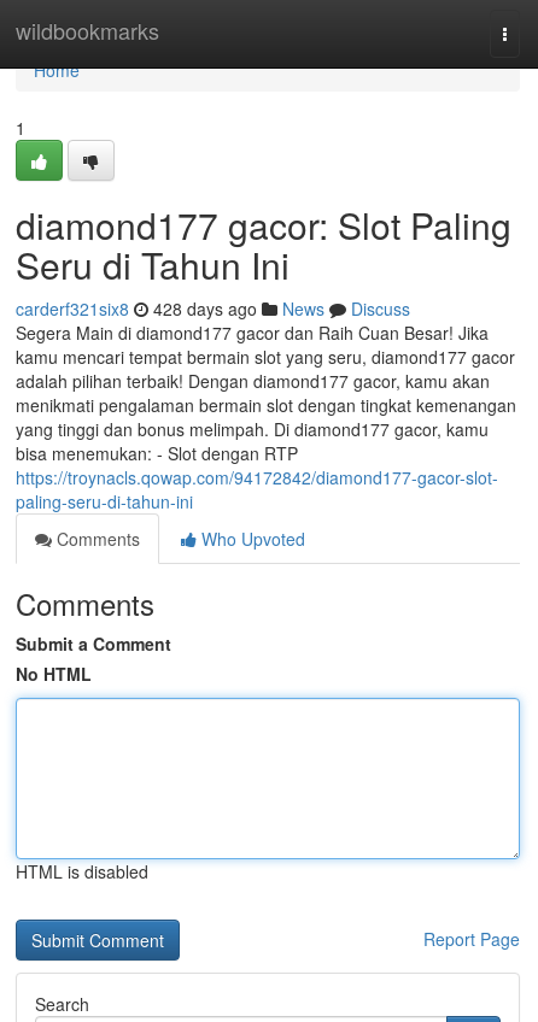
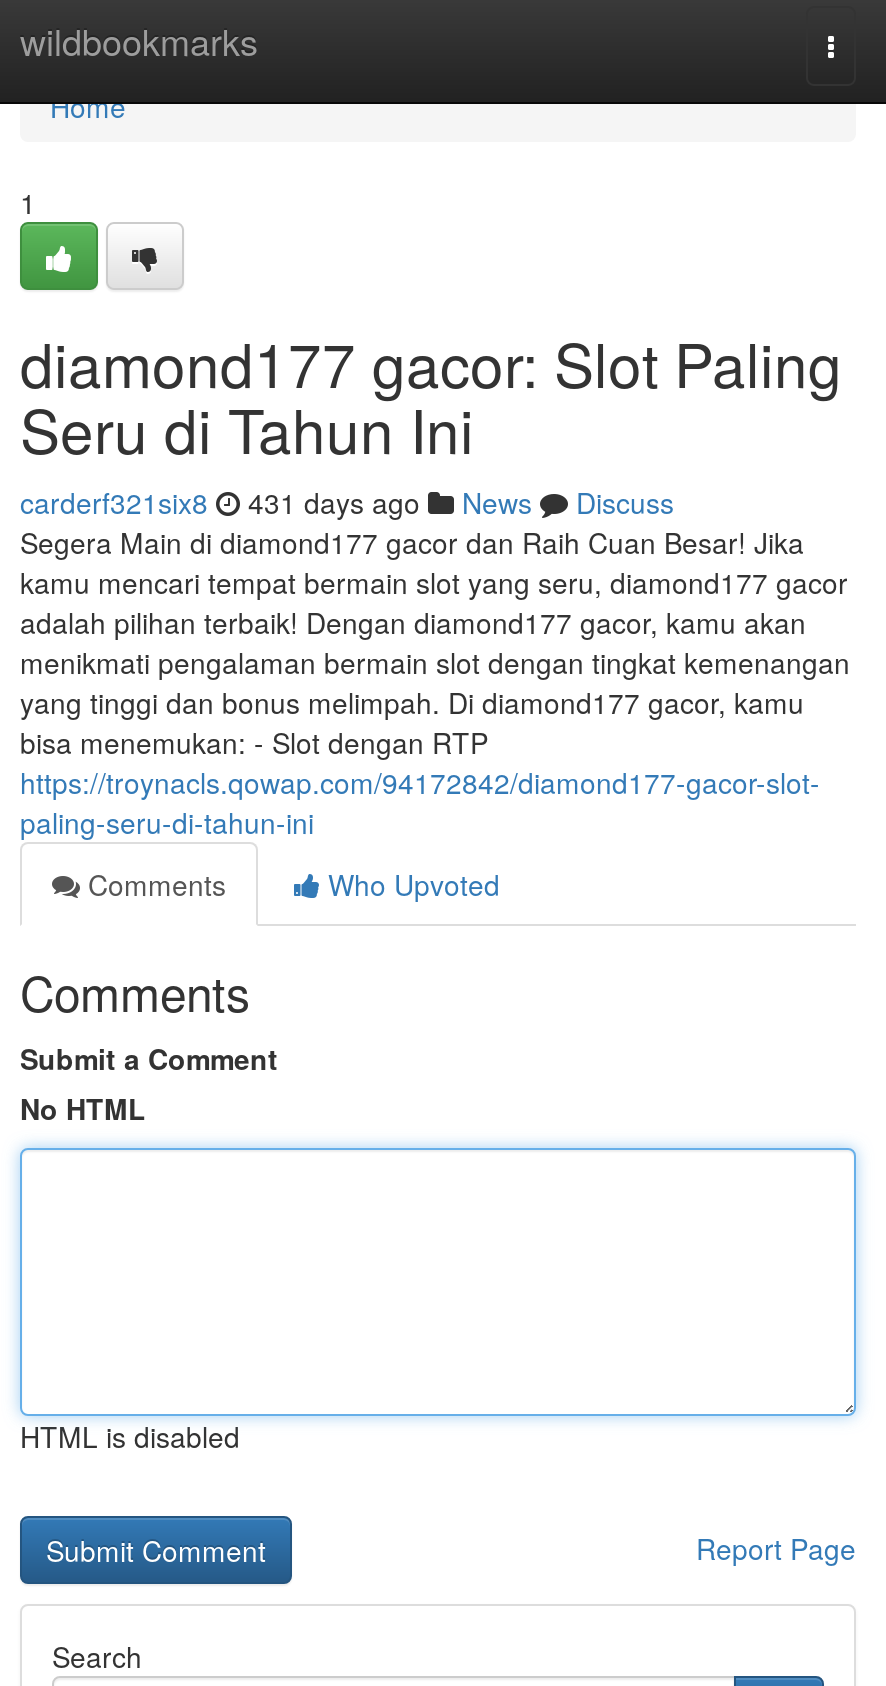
- carderf321six8 428 days ago News Discuss
+ carderf321six8 431 days ago News Discuss
